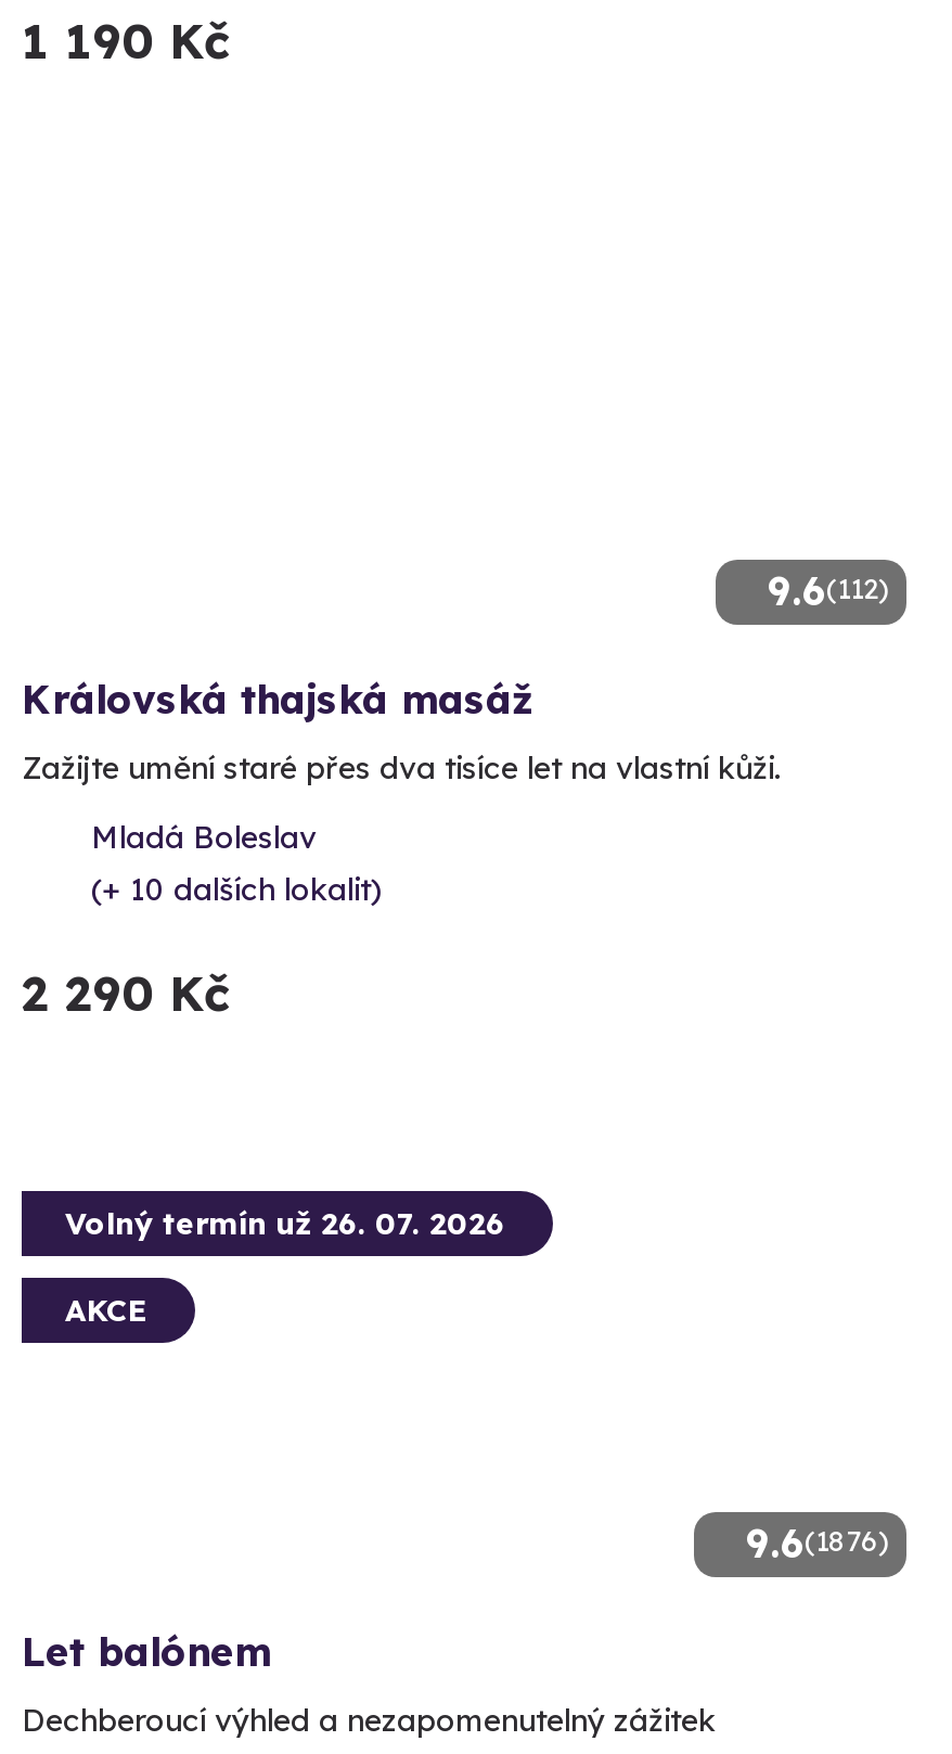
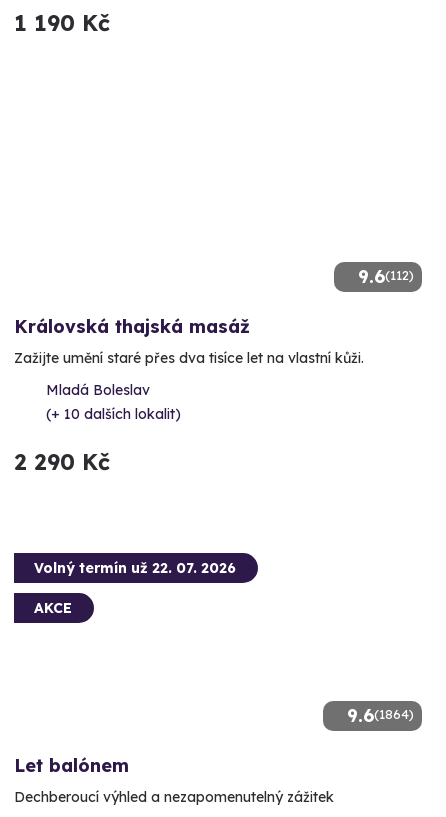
- Volný termín už 26. 07. 2026
+ Volný termín už 22. 07. 2026

- 9.6(1876)
+ 9.6(1864)
